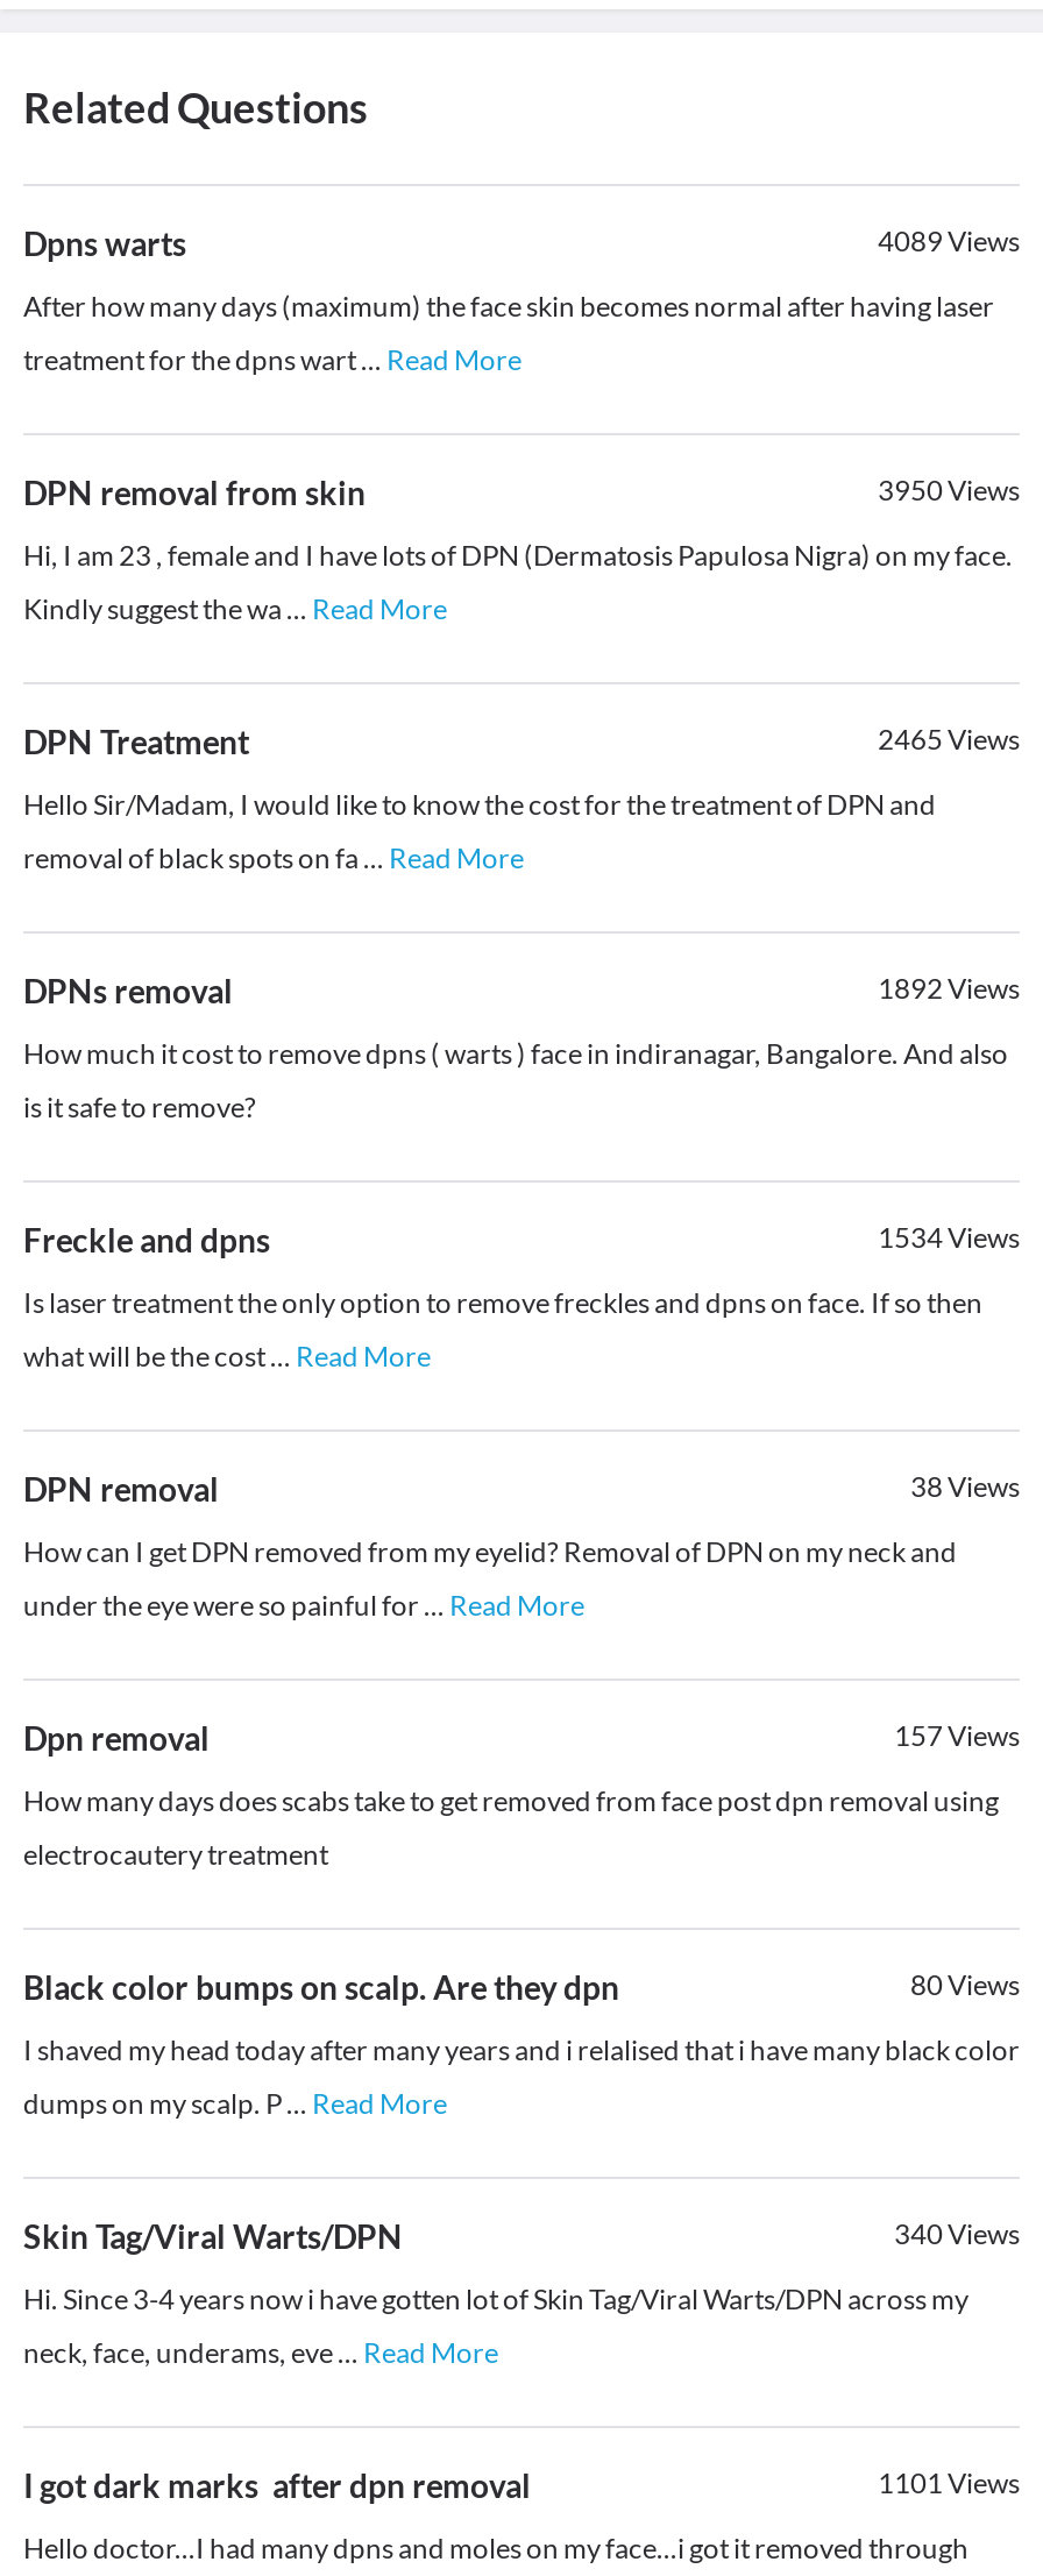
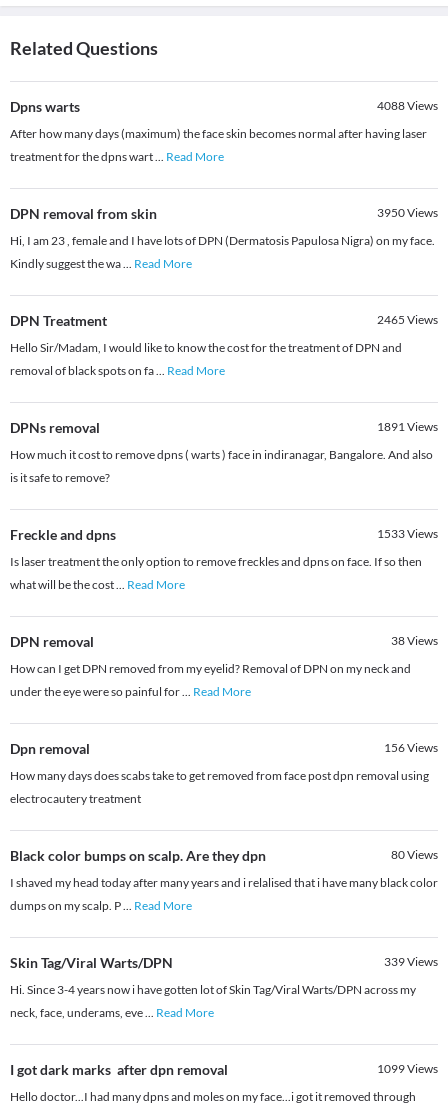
- 4089Views
+ 4088Views

- 1892Views
+ 1891Views

- 1534Views
+ 1533Views

- 157Views
+ 156Views

- 340Views
+ 339Views

- 1101Views
+ 1099Views
